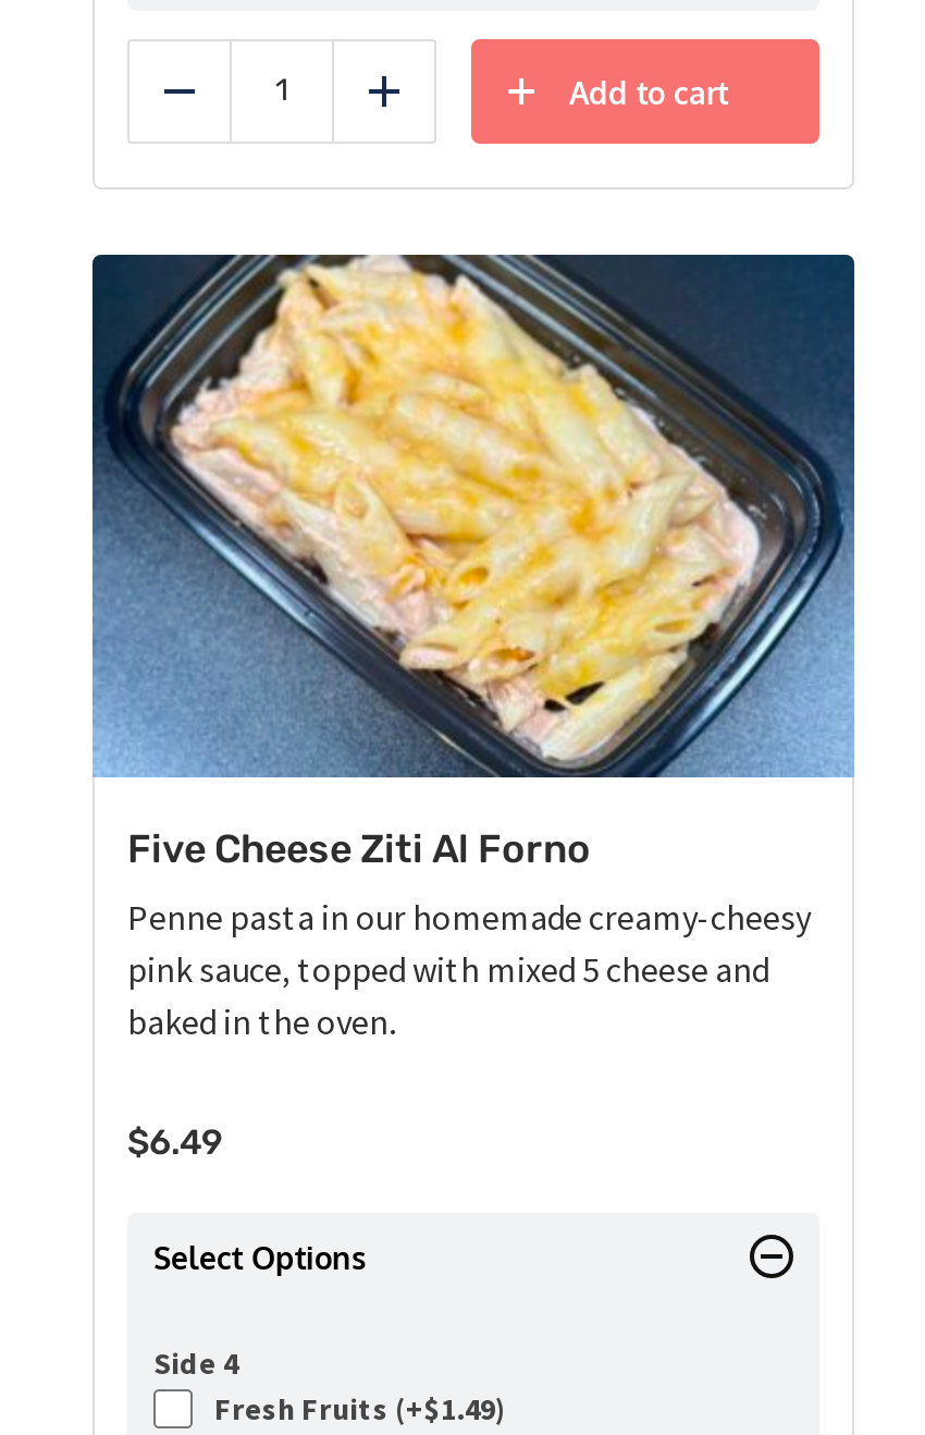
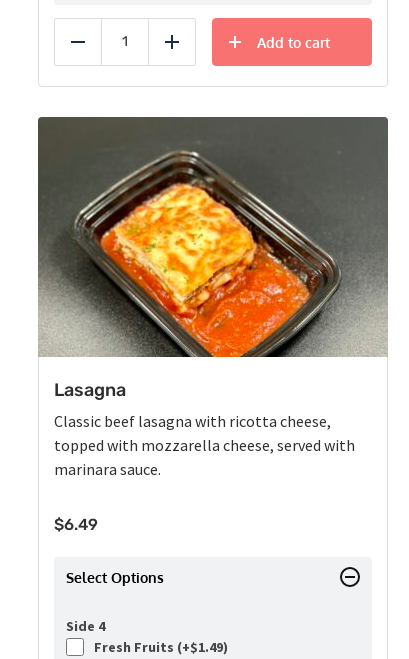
- [image]
- Five Cheese Ziti Al Forno
+ [image]
+ Lasagna

- Penne pasta in our homemade creamy-cheesy
- pink sauce, topped with mixed 5 cheese and
- baked in the oven.
+ Classic beef lasagna with ricotta cheese,
+ topped with mozzarella cheese, served with
+ marinara sauce.
